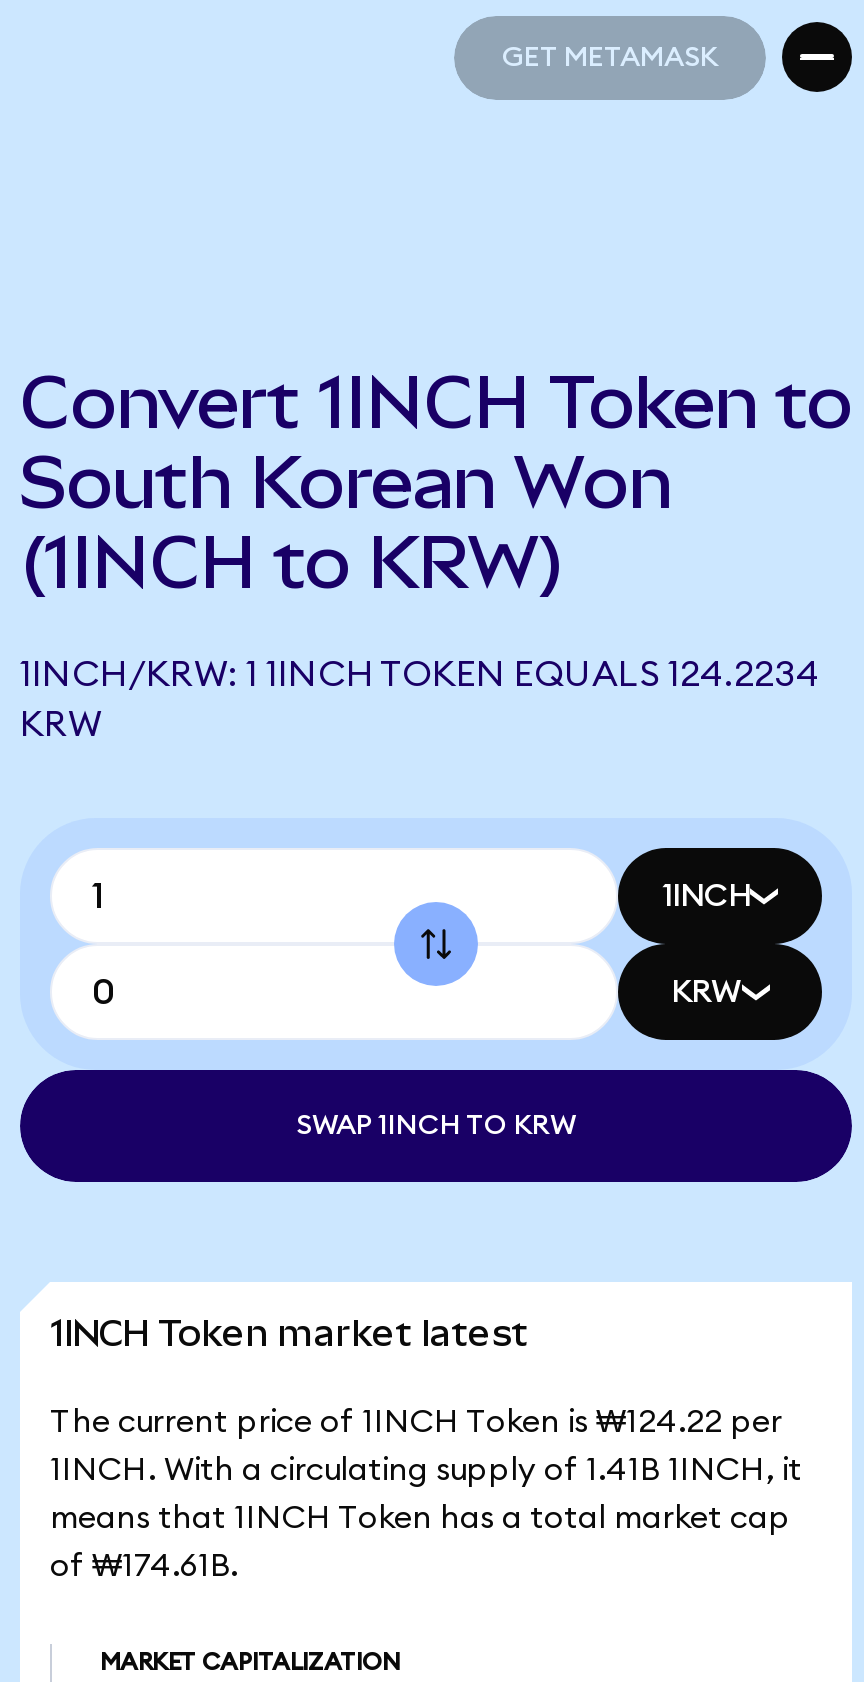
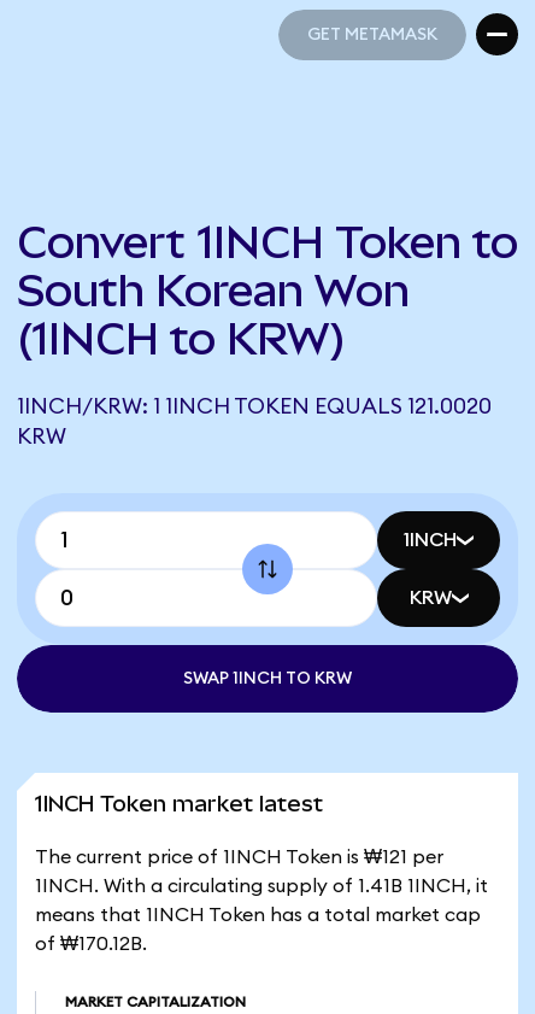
- 1INCH/KRW: 1 1INCH TOKEN EQUALS 124.2234
+ 1INCH/KRW: 1 1INCH TOKEN EQUALS 121.0020

- The current price of 1INCH Token is ₩124.22 per
+ The current price of 1INCH Token is ₩121 per

- of ₩174.61B.
+ of ₩170.12B.
